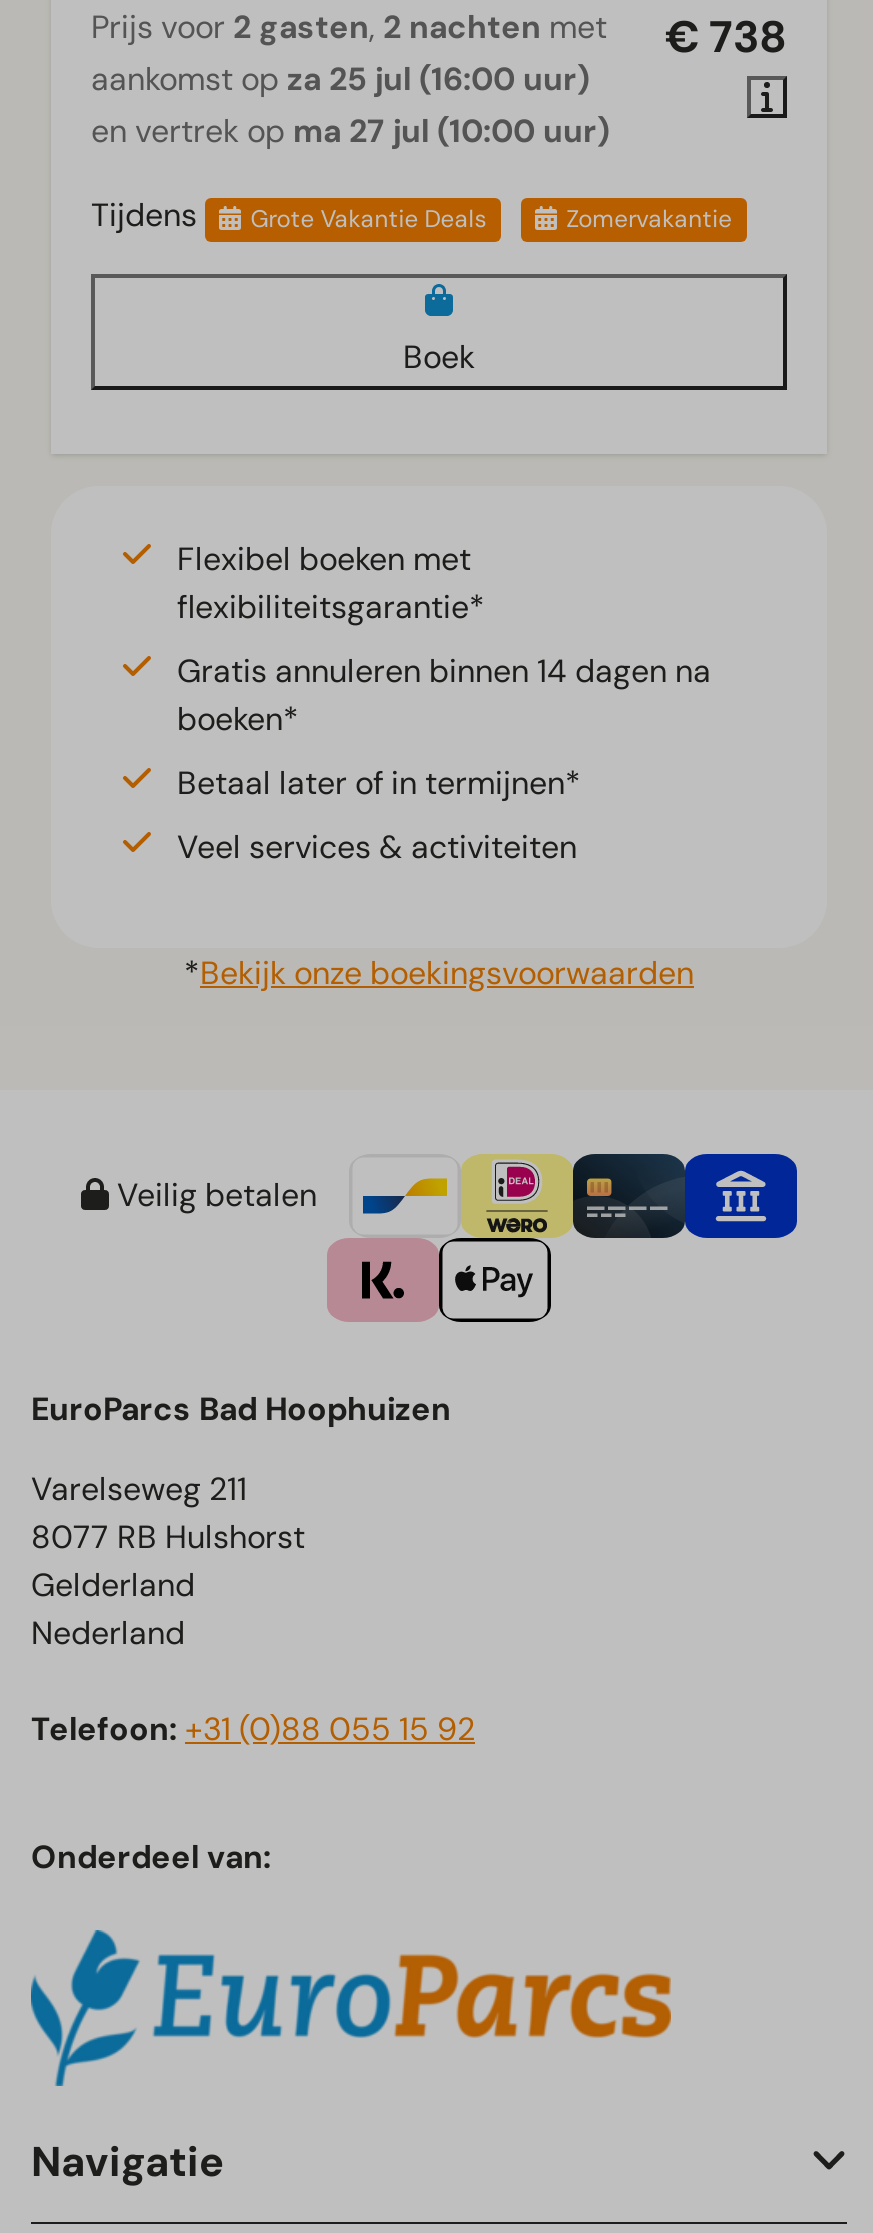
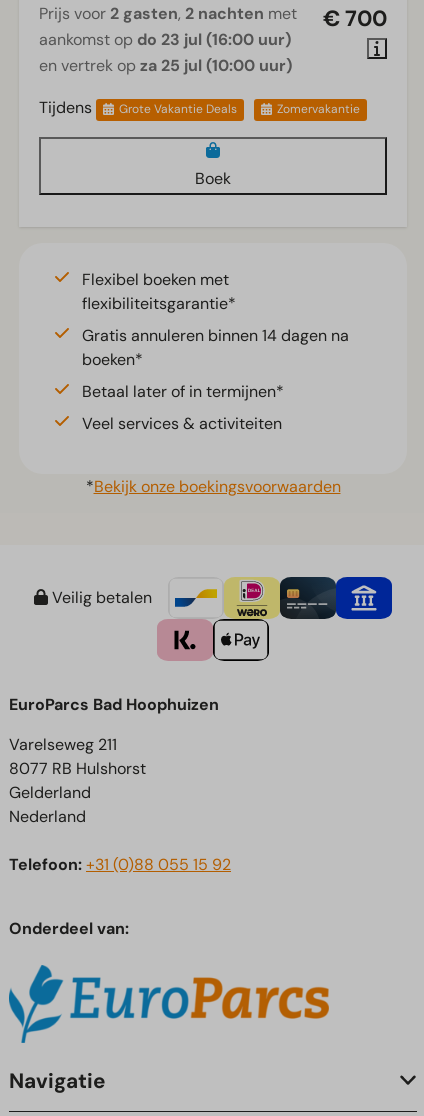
- Prijs voor 2 gasten, 2 nachten met € 738
+ Prijs voor 2 gasten, 2 nachten met € 700

- aankomst op za 25 jul (16:00 uur)
+ aankomst op do 23 jul (16:00 uur)

- en vertrek op ma 27 jul (10:00 uur)
+ en vertrek op za 25 jul (10:00 uur)
